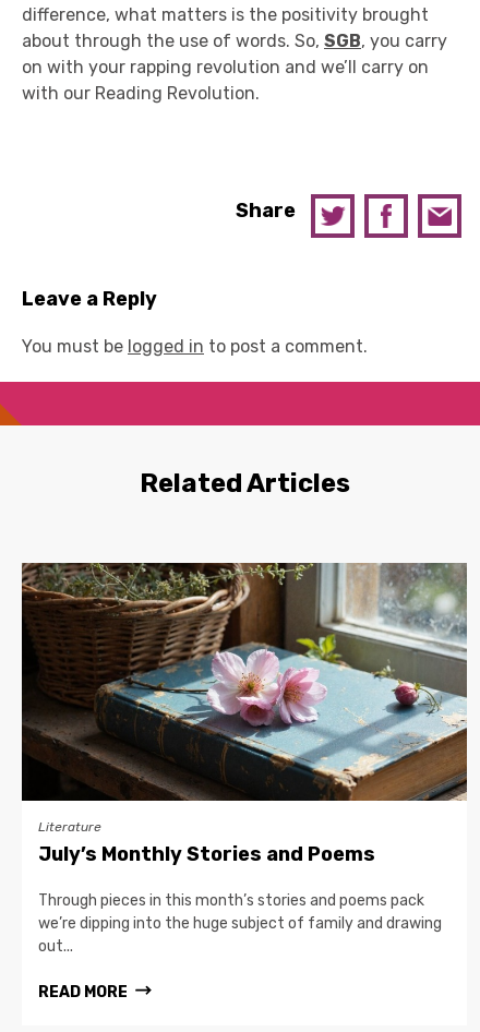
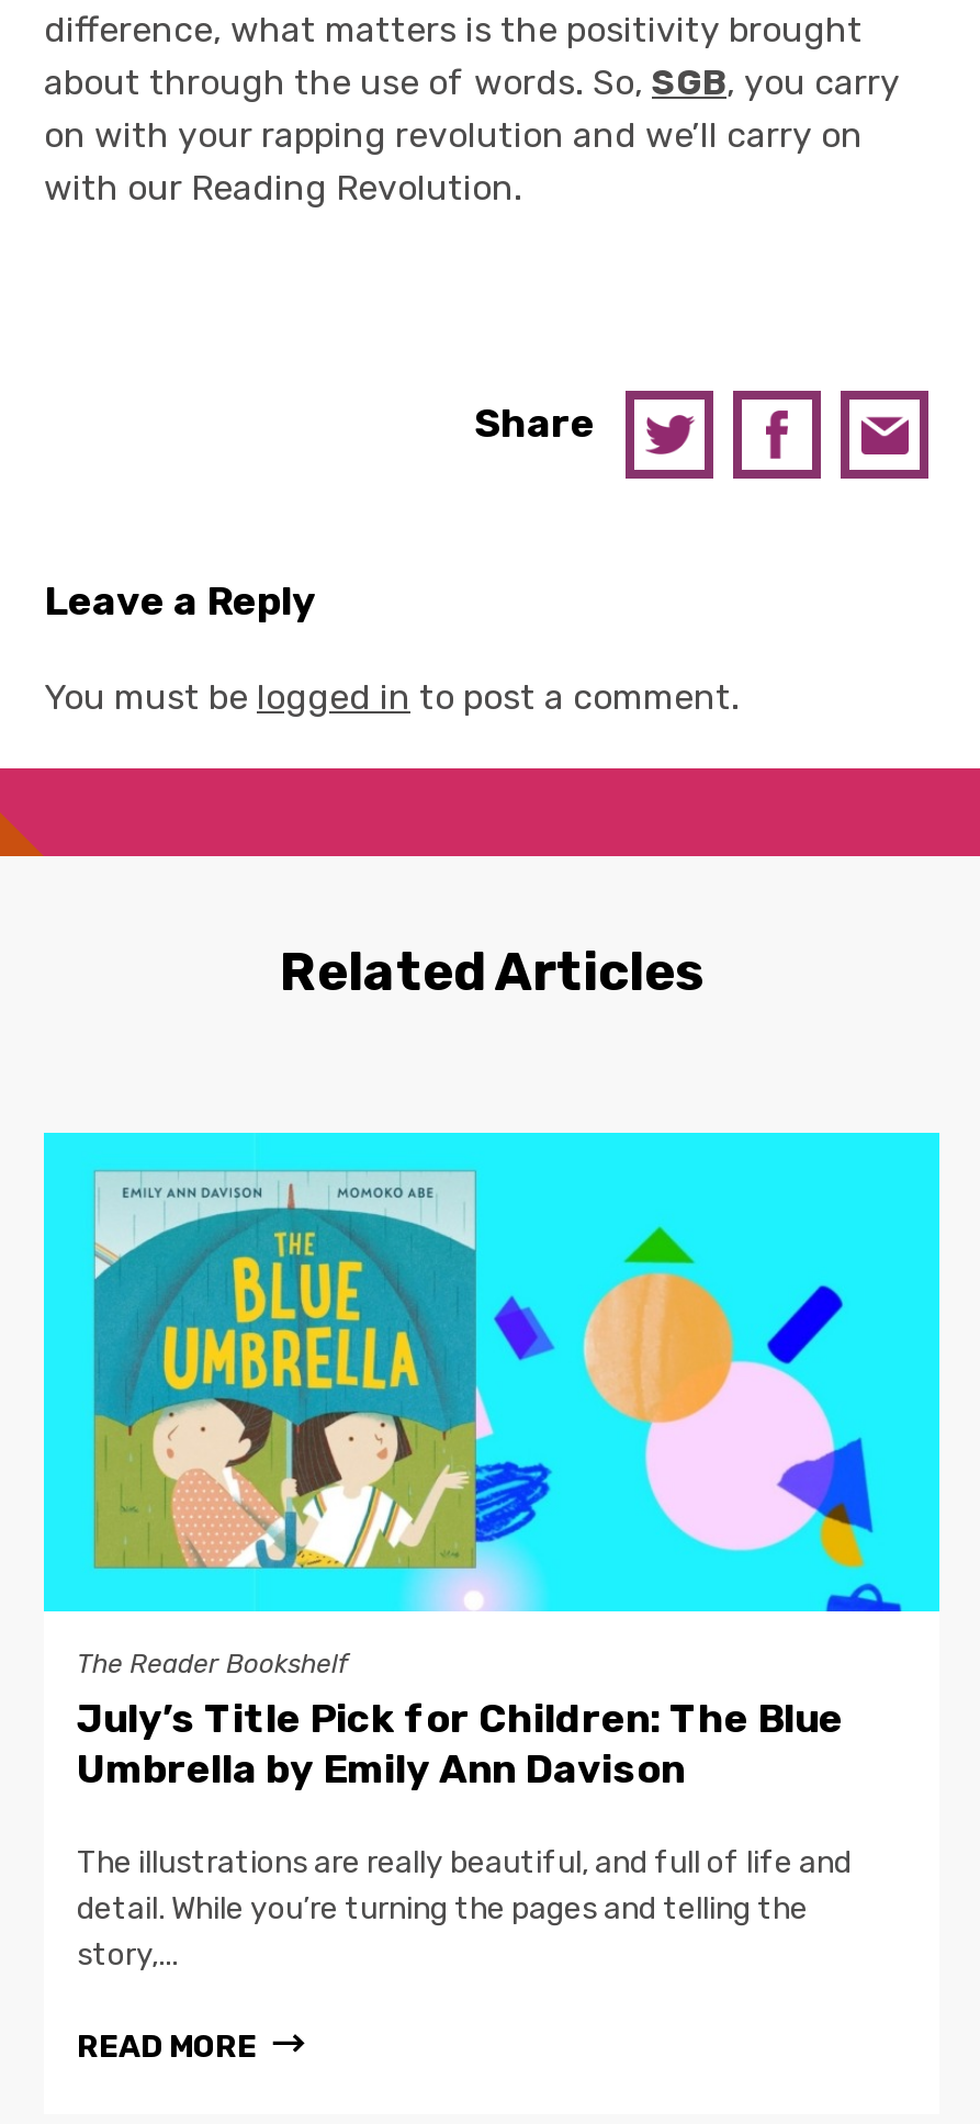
- [image]
- Literature
- July’s Monthly Stories and Poems
+ [image]
+ The Reader Bookshelf
+ July’s Title Pick for Children: The Blue
+ Umbrella by Emily Ann Davison

- Through pieces in this month’s stories and poems pack
- we’re dipping into the huge subject of family and drawing
- out...
+ The illustrations are really beautiful, and full of life and
+ detail. While you’re turning the pages and telling the
+ story,...
